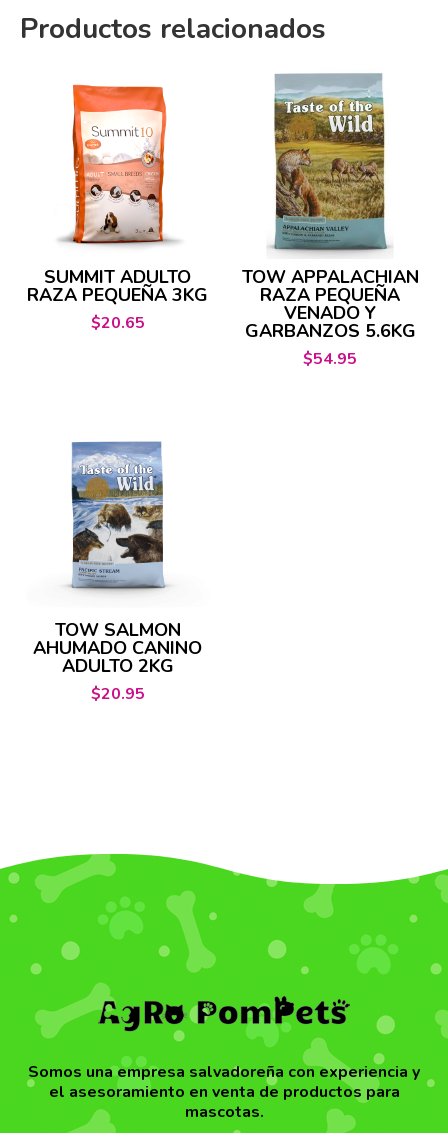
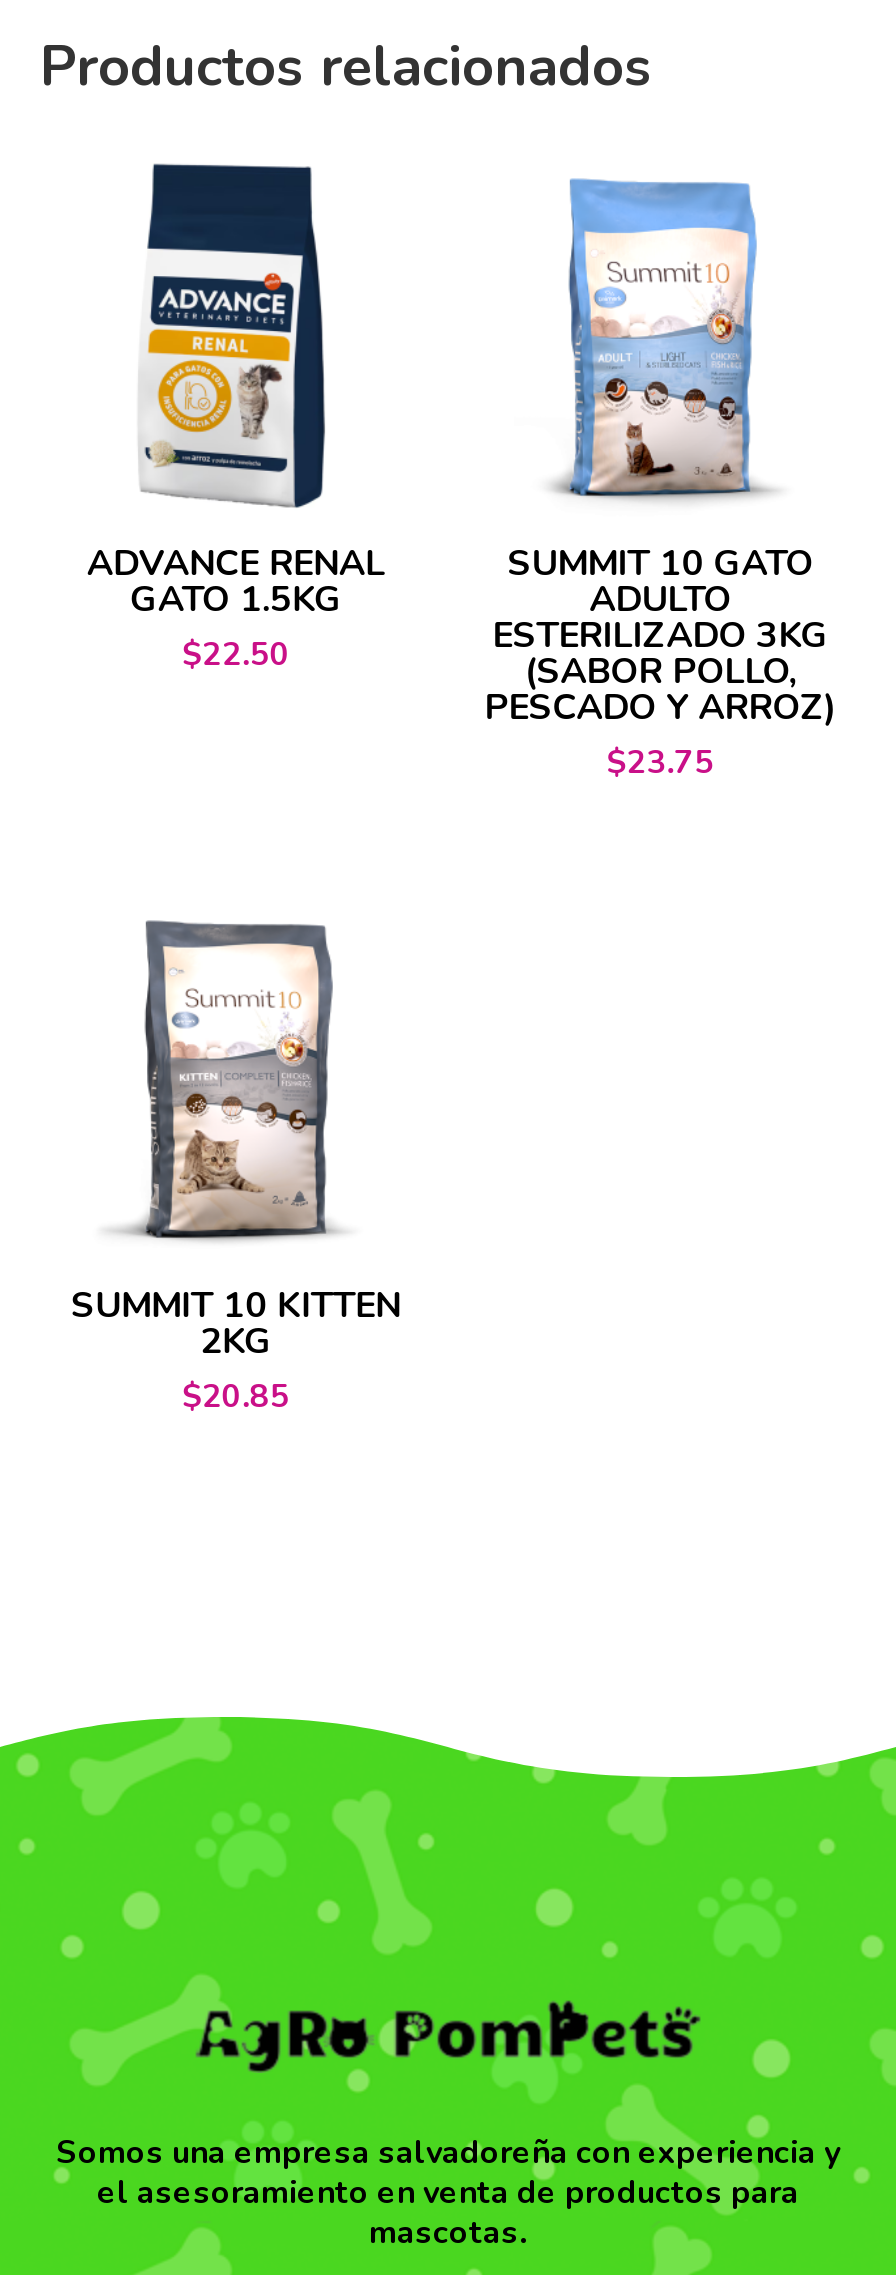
- [image]
- SUMMIT ADULTO
- RAZA PEQUEÑA 3KG
- $20.65
+ [image]
+ ADVANCE RENAL
+ GATO 1.5KG
+ $22.50

- [image]
- TOW APPALACHIAN
- RAZA PEQUEÑA
- VENADO Y
- GARBANZOS 5.6KG
- $54.95
+ [image]
+ SUMMIT 10 GATO
+ ADULTO
+ ESTERILIZADO 3KG
+ (SABOR POLLO,
+ PESCADO Y ARROZ)
+ $23.75

- [image]
- TOW SALMON
- AHUMADO CANINO
- ADULTO 2KG
- $20.95
+ [image]
+ SUMMIT 10 KITTEN
+ 2KG
+ $20.85
